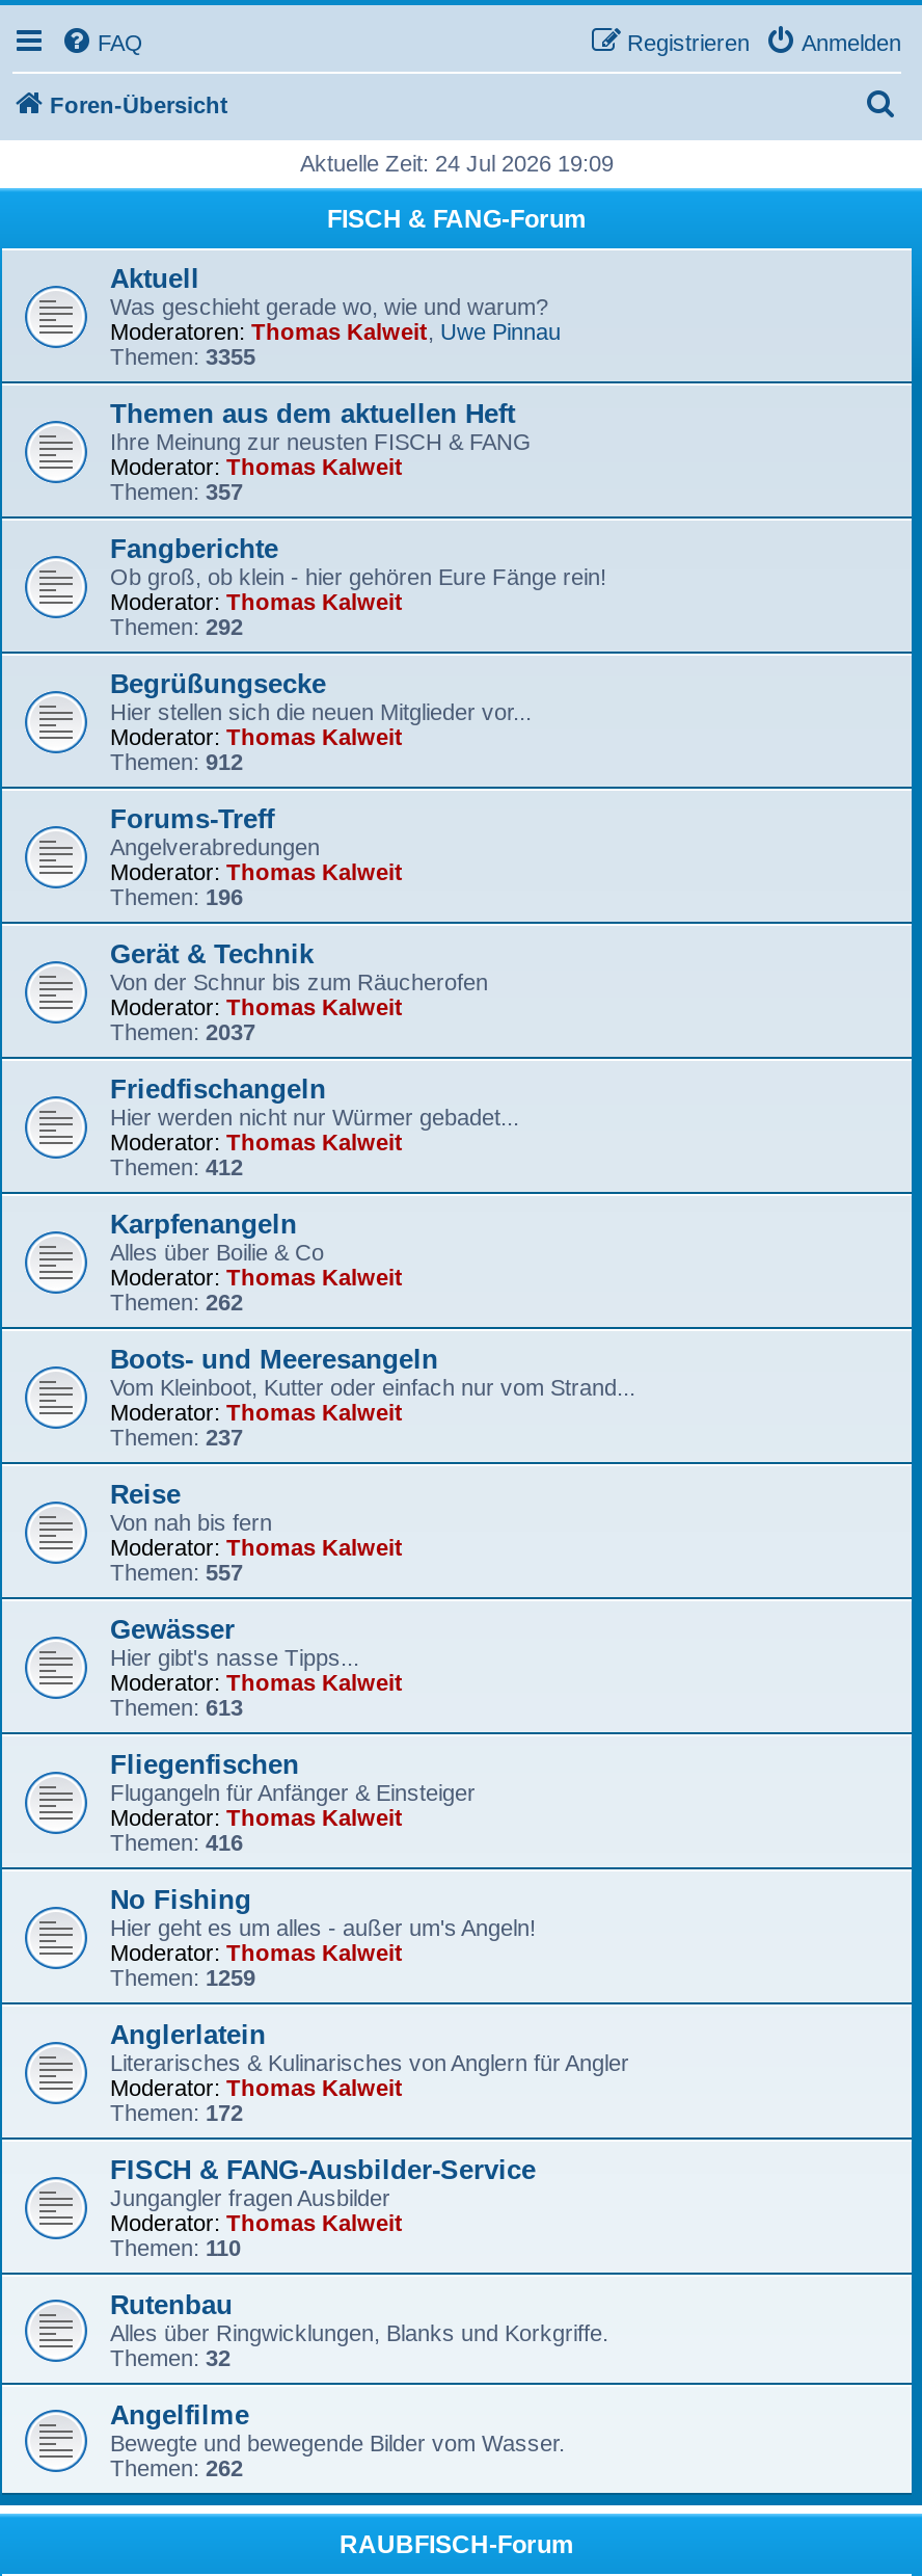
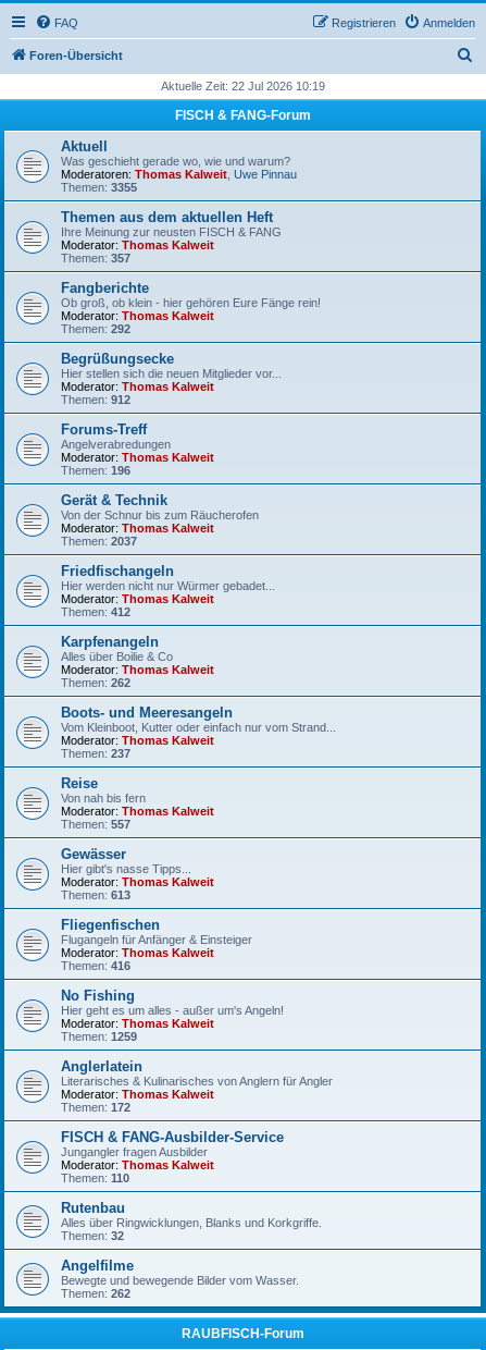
- Aktuelle Zeit: 24 Jul 2026 19:09
+ Aktuelle Zeit: 22 Jul 2026 10:19
